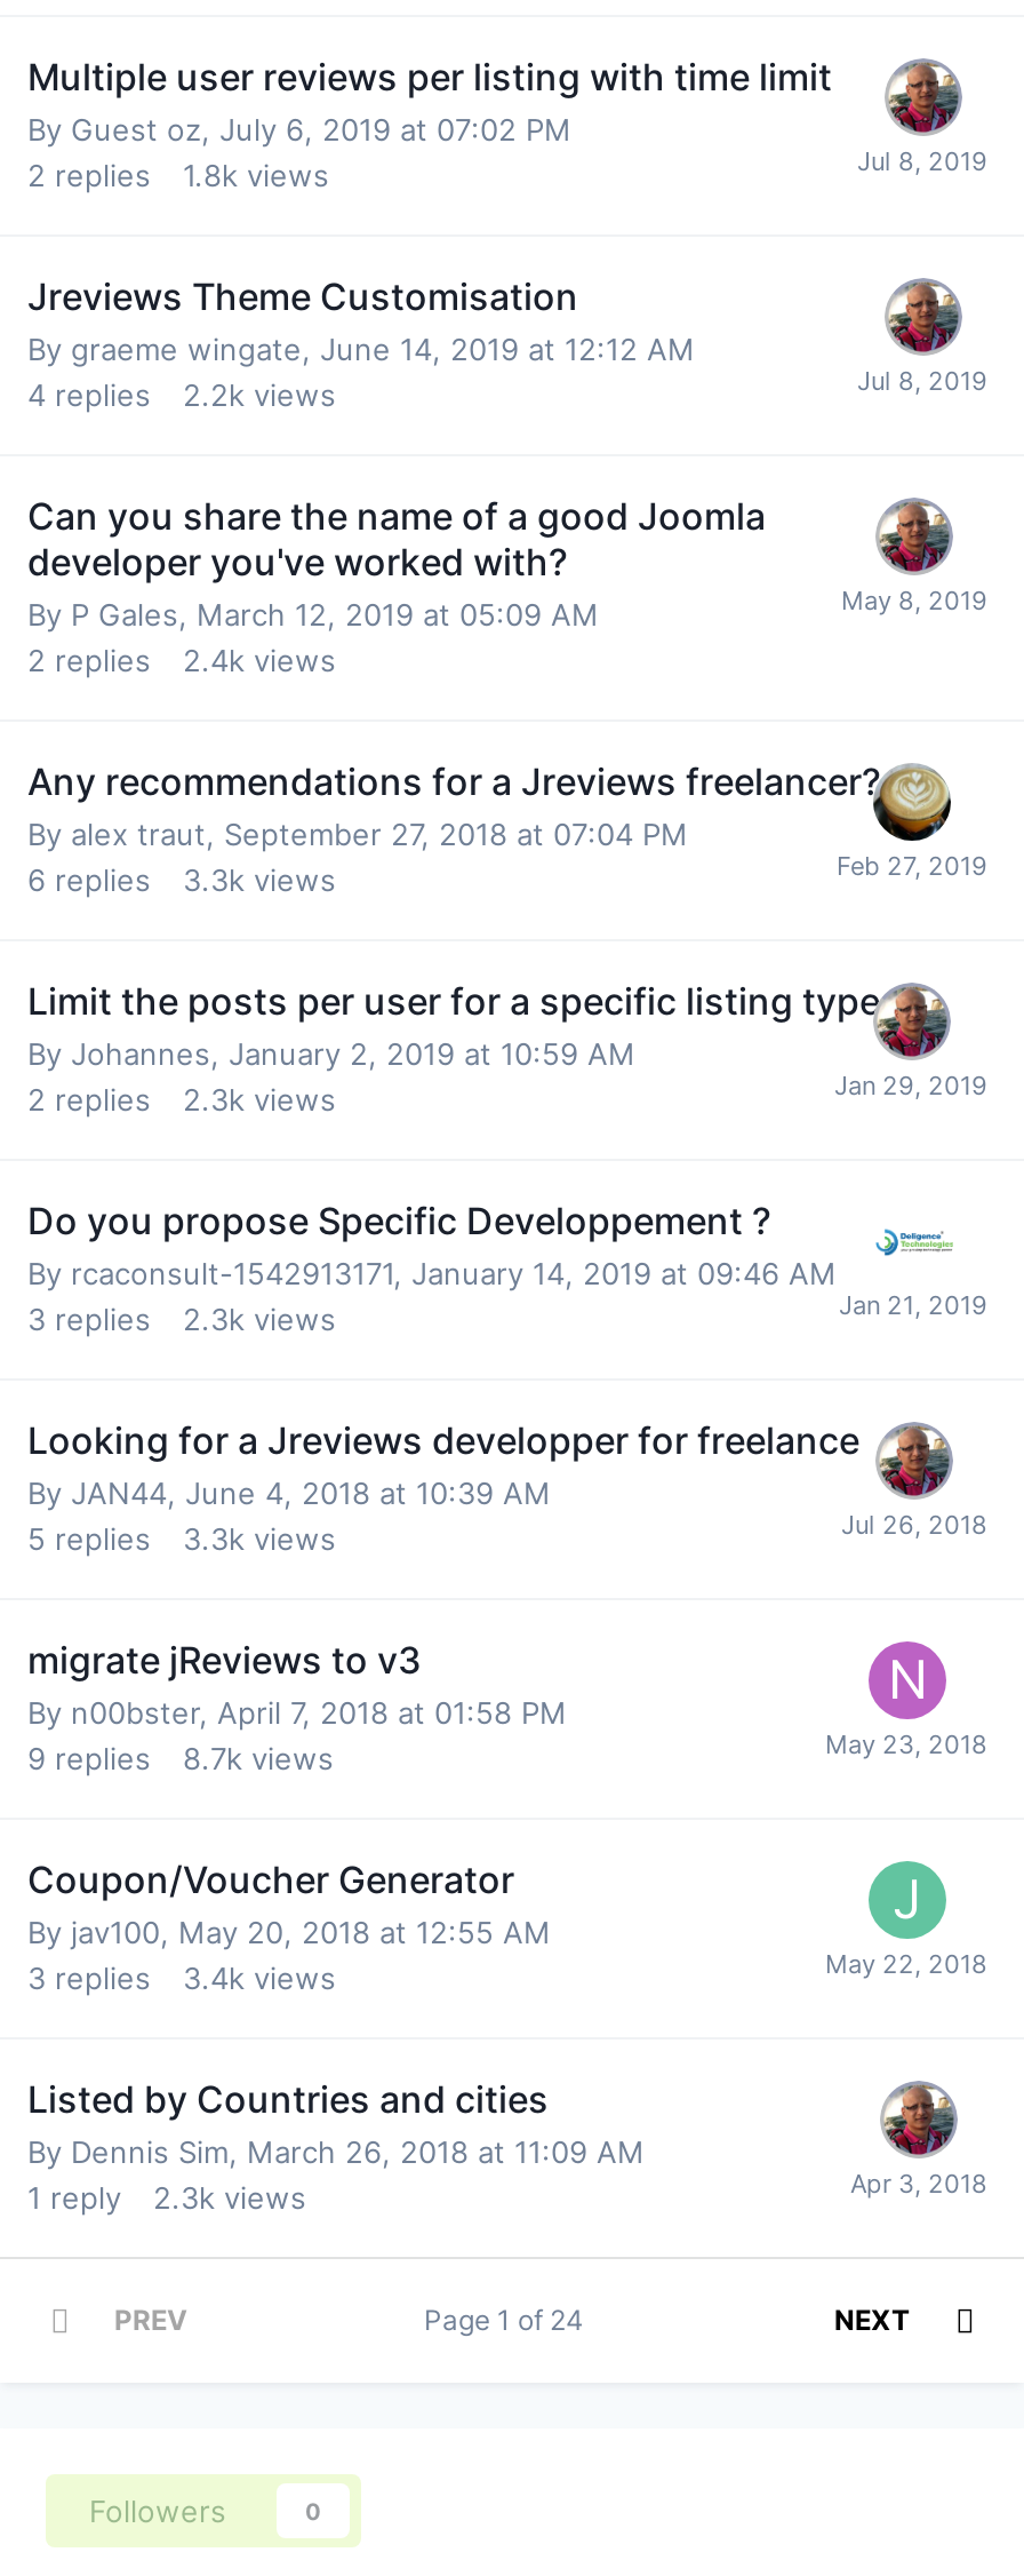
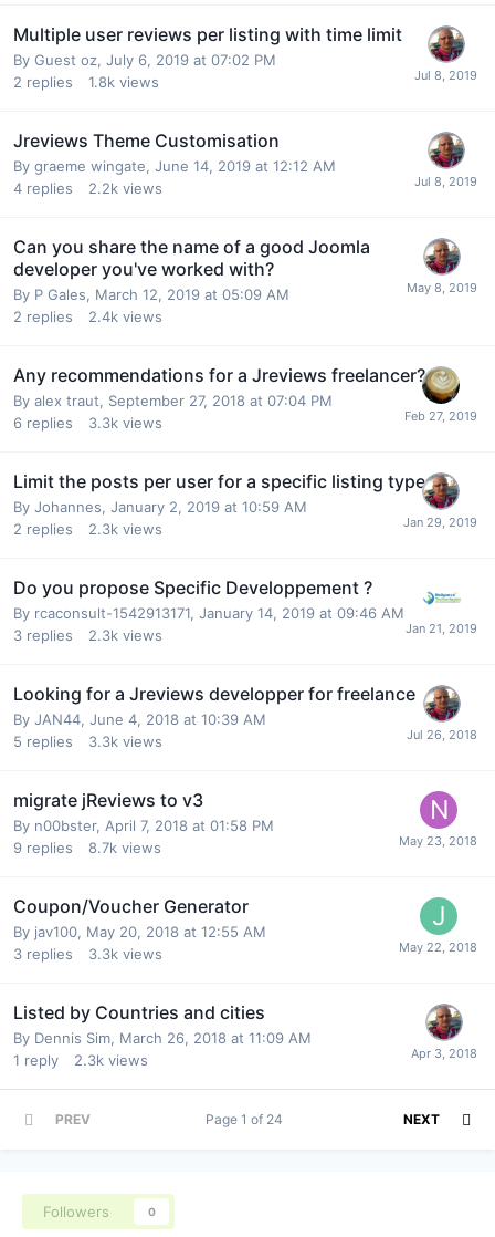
- 3 replies 3.4k views
+ 3 replies 3.3k views
